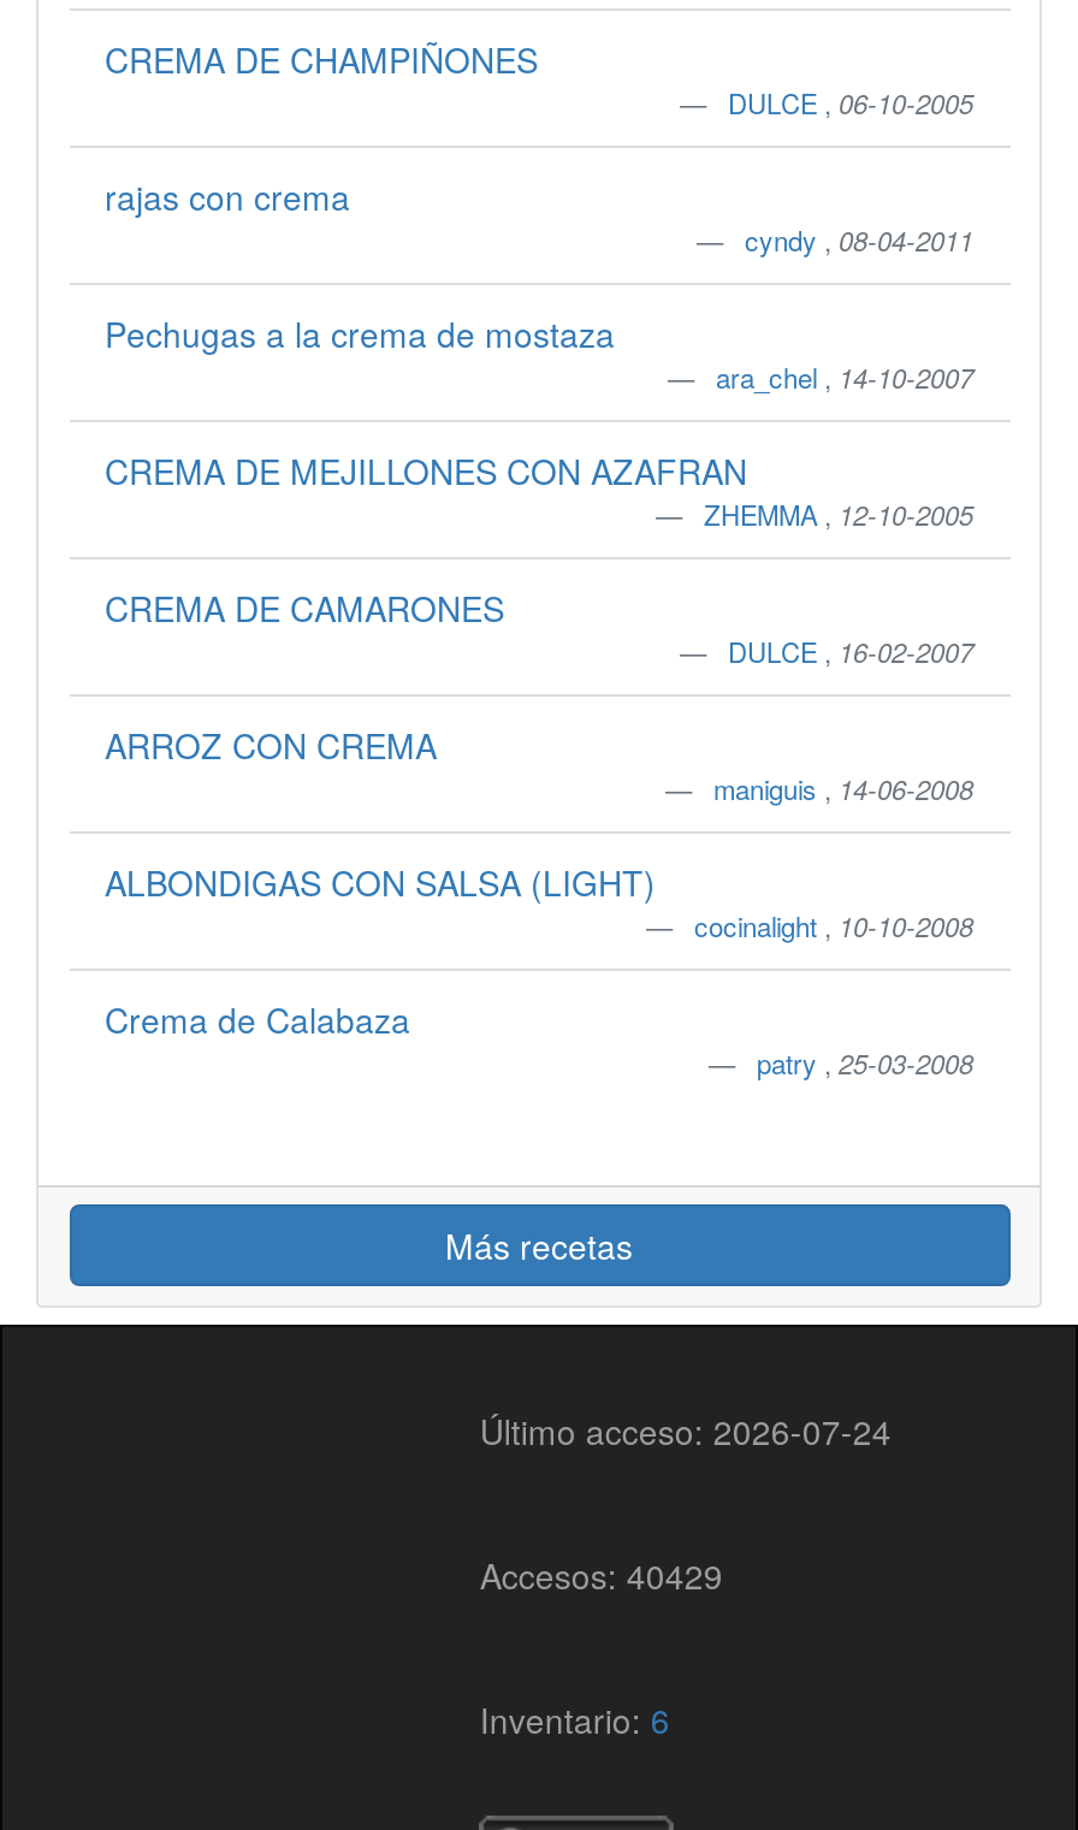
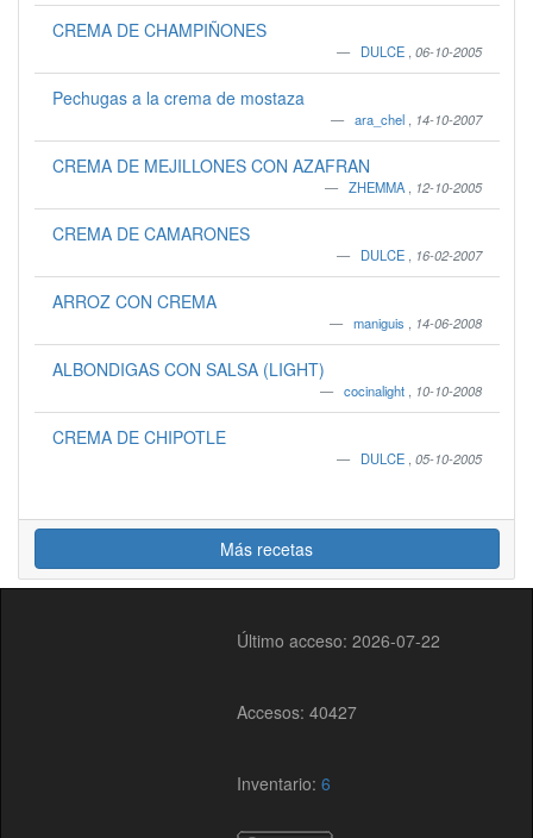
- rajas con crema
- cyndy, 08-04-2011

- Crema de Calabaza
- patry, 25-03-2008
+ CREMA DE CHIPOTLE
+ DULCE, 05-10-2005

- Último acceso: 2026-07-24
+ Último acceso: 2026-07-22

- Accesos: 40429
+ Accesos: 40427
